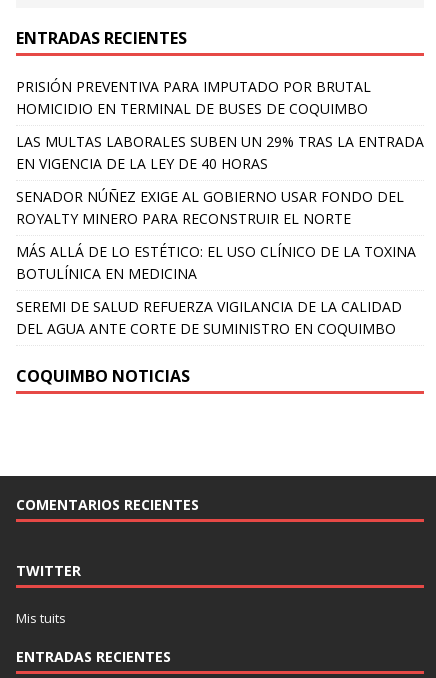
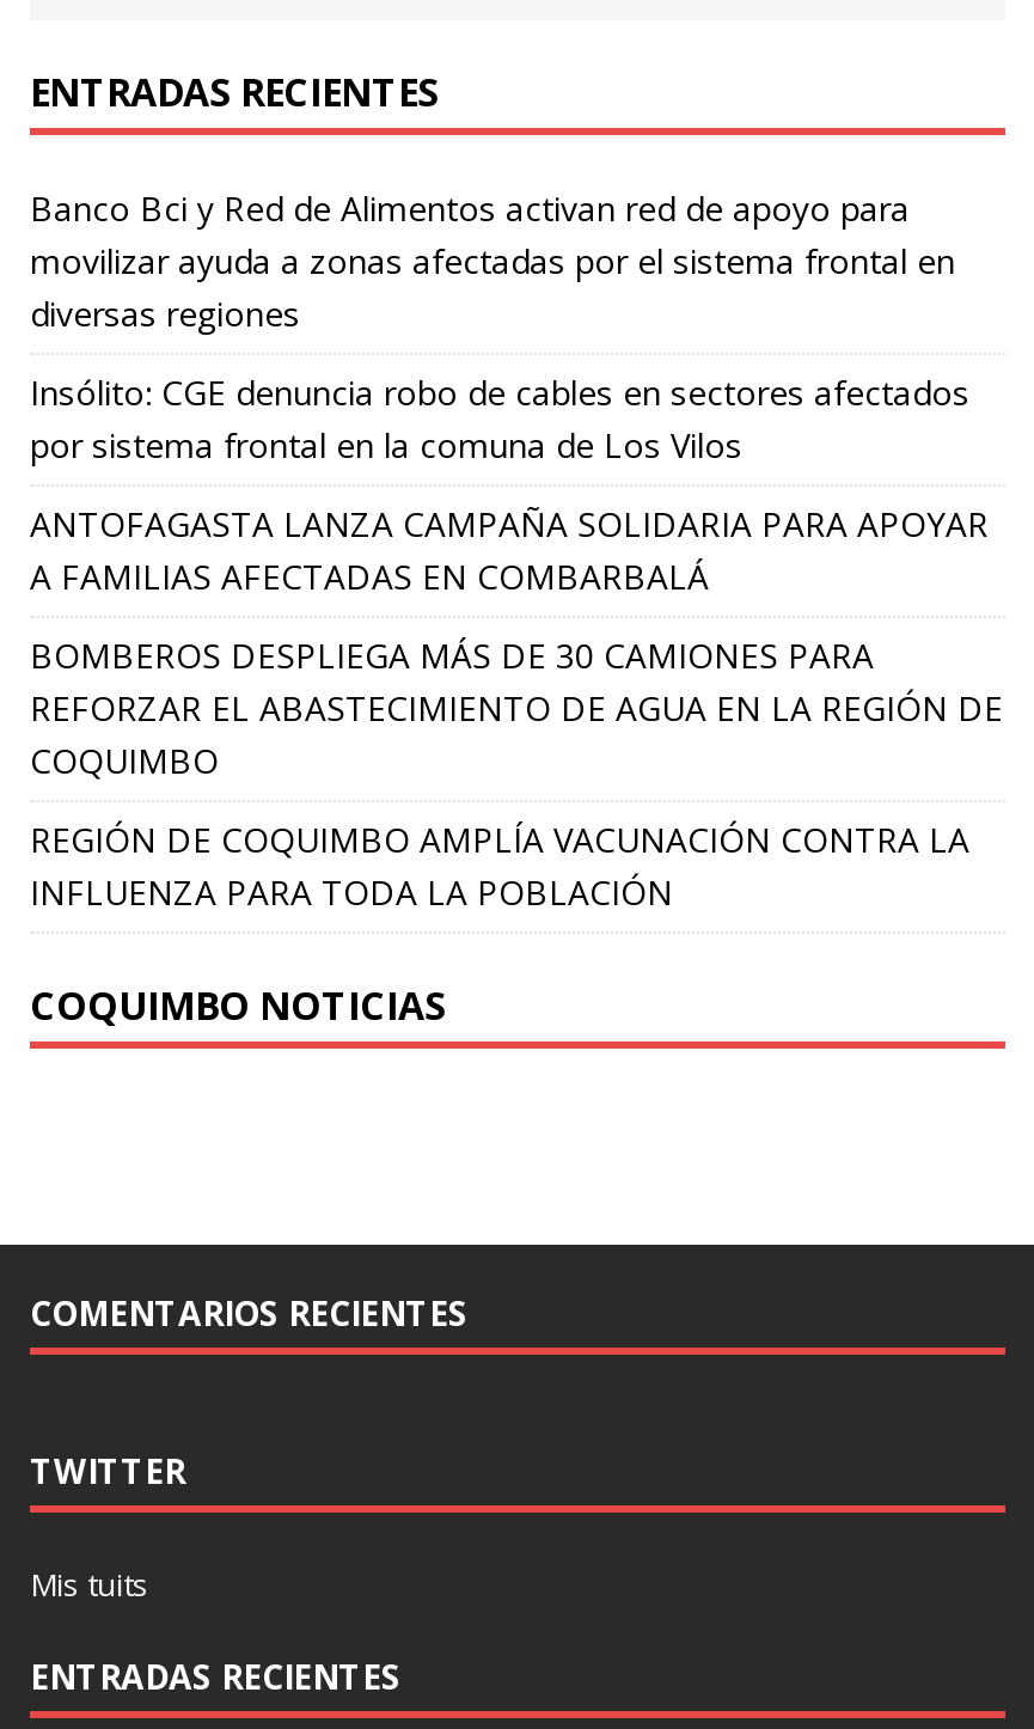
- PRISIÓN PREVENTIVA PARA IMPUTADO POR BRUTAL
- HOMICIDIO EN TERMINAL DE BUSES DE COQUIMBO
+ Banco Bci y Red de Alimentos activan red de apoyo para
+ movilizar ayuda a zonas afectadas por el sistema frontal en
+ diversas regiones

- LAS MULTAS LABORALES SUBEN UN 29% TRAS LA ENTRADA
- EN VIGENCIA DE LA LEY DE 40 HORAS
+ Insólito: CGE denuncia robo de cables en sectores afectados
+ por sistema frontal en la comuna de Los Vilos

- SENADOR NÚÑEZ EXIGE AL GOBIERNO USAR FONDO DEL
- ROYALTY MINERO PARA RECONSTRUIR EL NORTE
+ ANTOFAGASTA LANZA CAMPAÑA SOLIDARIA PARA APOYAR
+ A FAMILIAS AFECTADAS EN COMBARBALÁ

- MÁS ALLÁ DE LO ESTÉTICO: EL USO CLÍNICO DE LA TOXINA
- BOTULÍNICA EN MEDICINA
+ BOMBEROS DESPLIEGA MÁS DE 30 CAMIONES PARA
+ REFORZAR EL ABASTECIMIENTO DE AGUA EN LA REGIÓN DE
+ COQUIMBO

- SEREMI DE SALUD REFUERZA VIGILANCIA DE LA CALIDAD
- DEL AGUA ANTE CORTE DE SUMINISTRO EN COQUIMBO
+ REGIÓN DE COQUIMBO AMPLÍA VACUNACIÓN CONTRA LA
+ INFLUENZA PARA TODA LA POBLACIÓN
